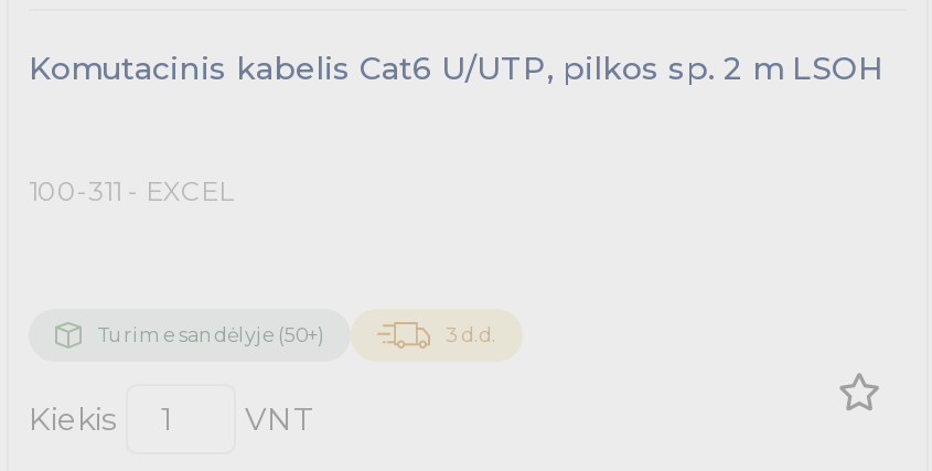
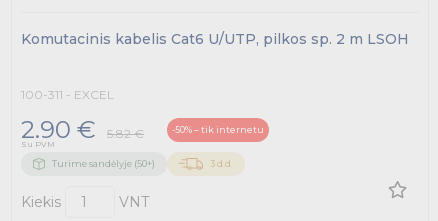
+ 2.90 €
+ 5.82 €
+ -50% – tik internetu
+ Su PVM
